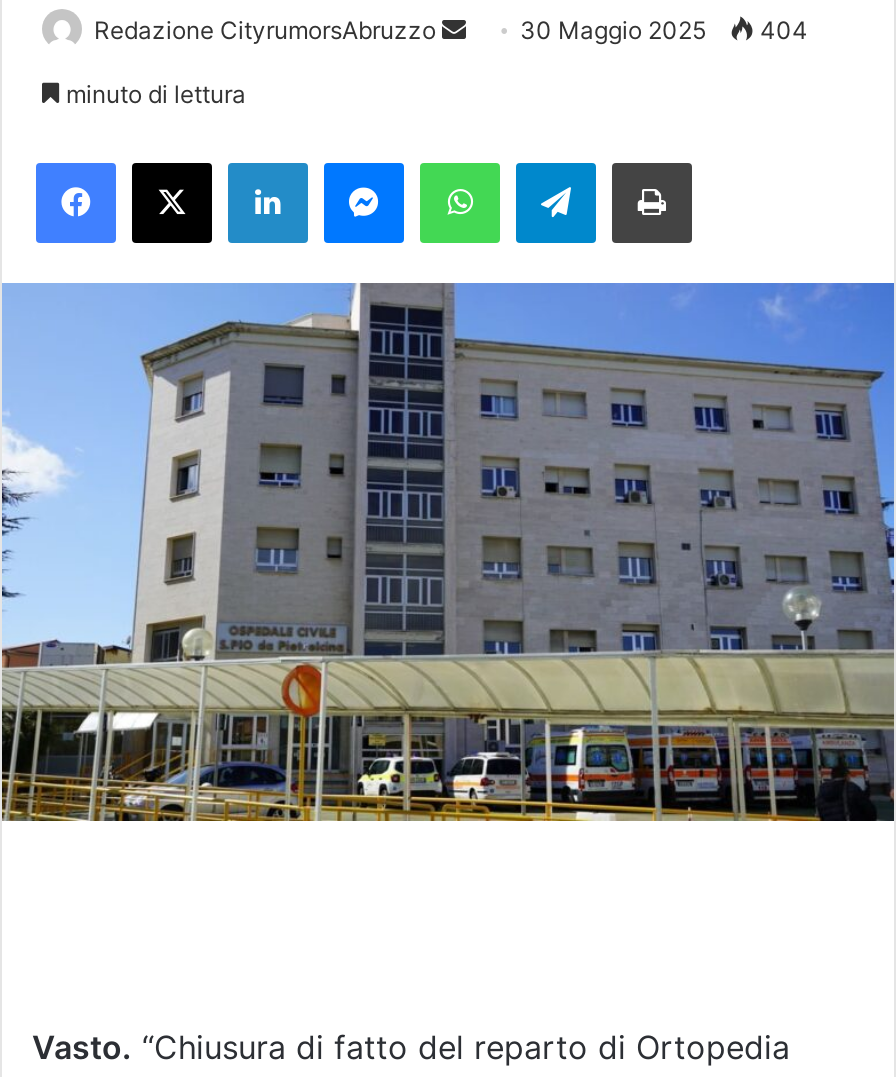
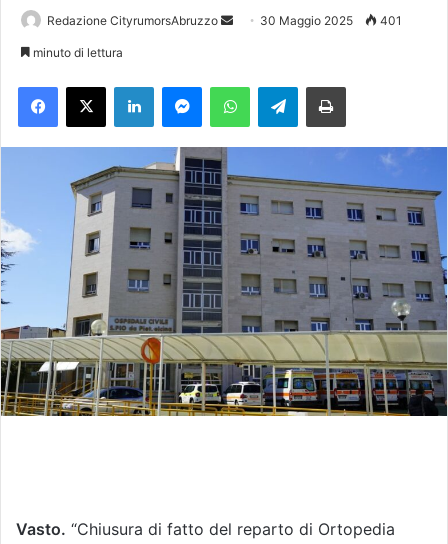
- 404
+ 401
